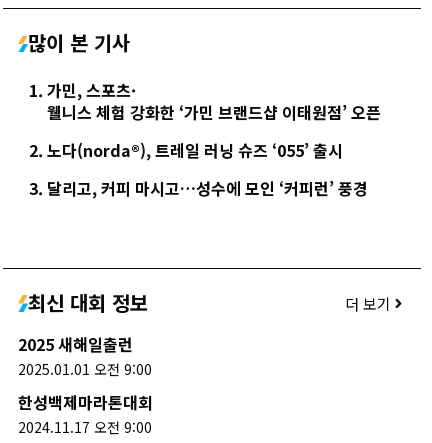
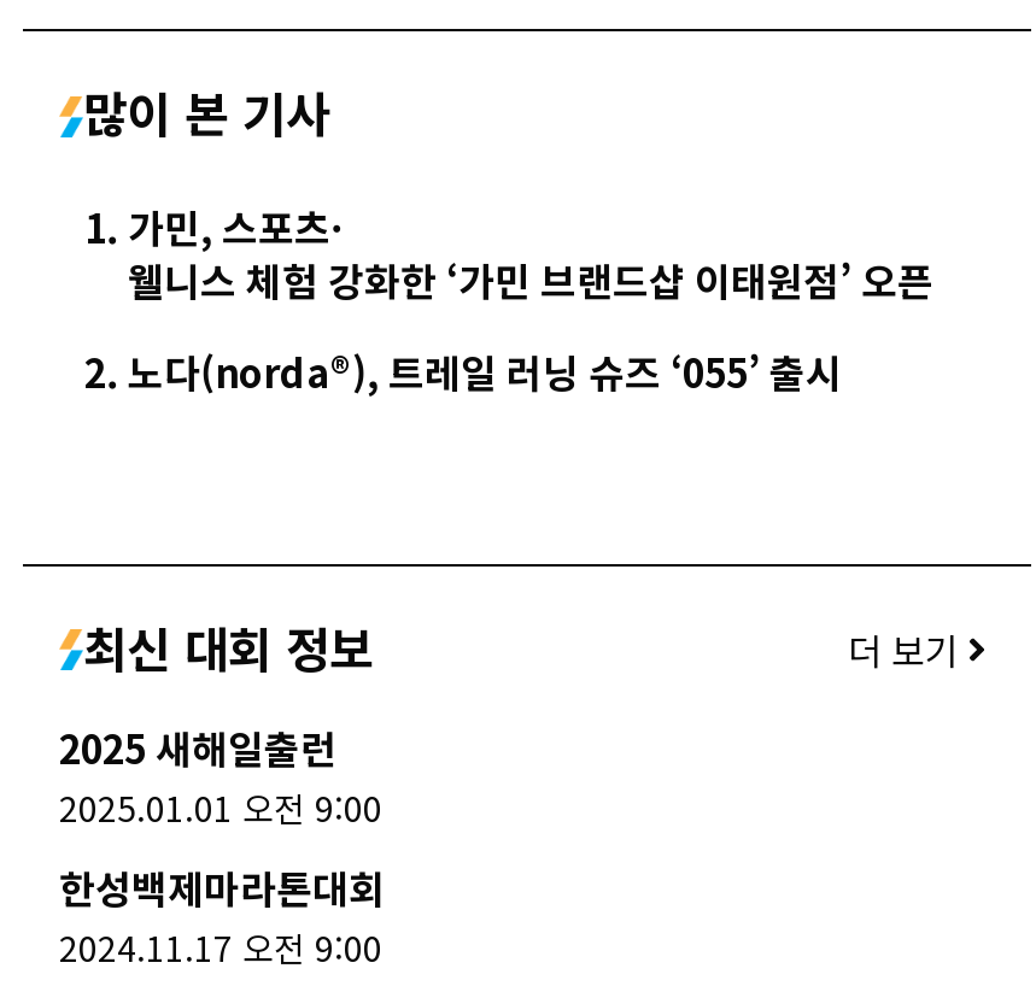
- 달리고, 커피 마시고…성수에 모인 ‘커피런’ 풍경
